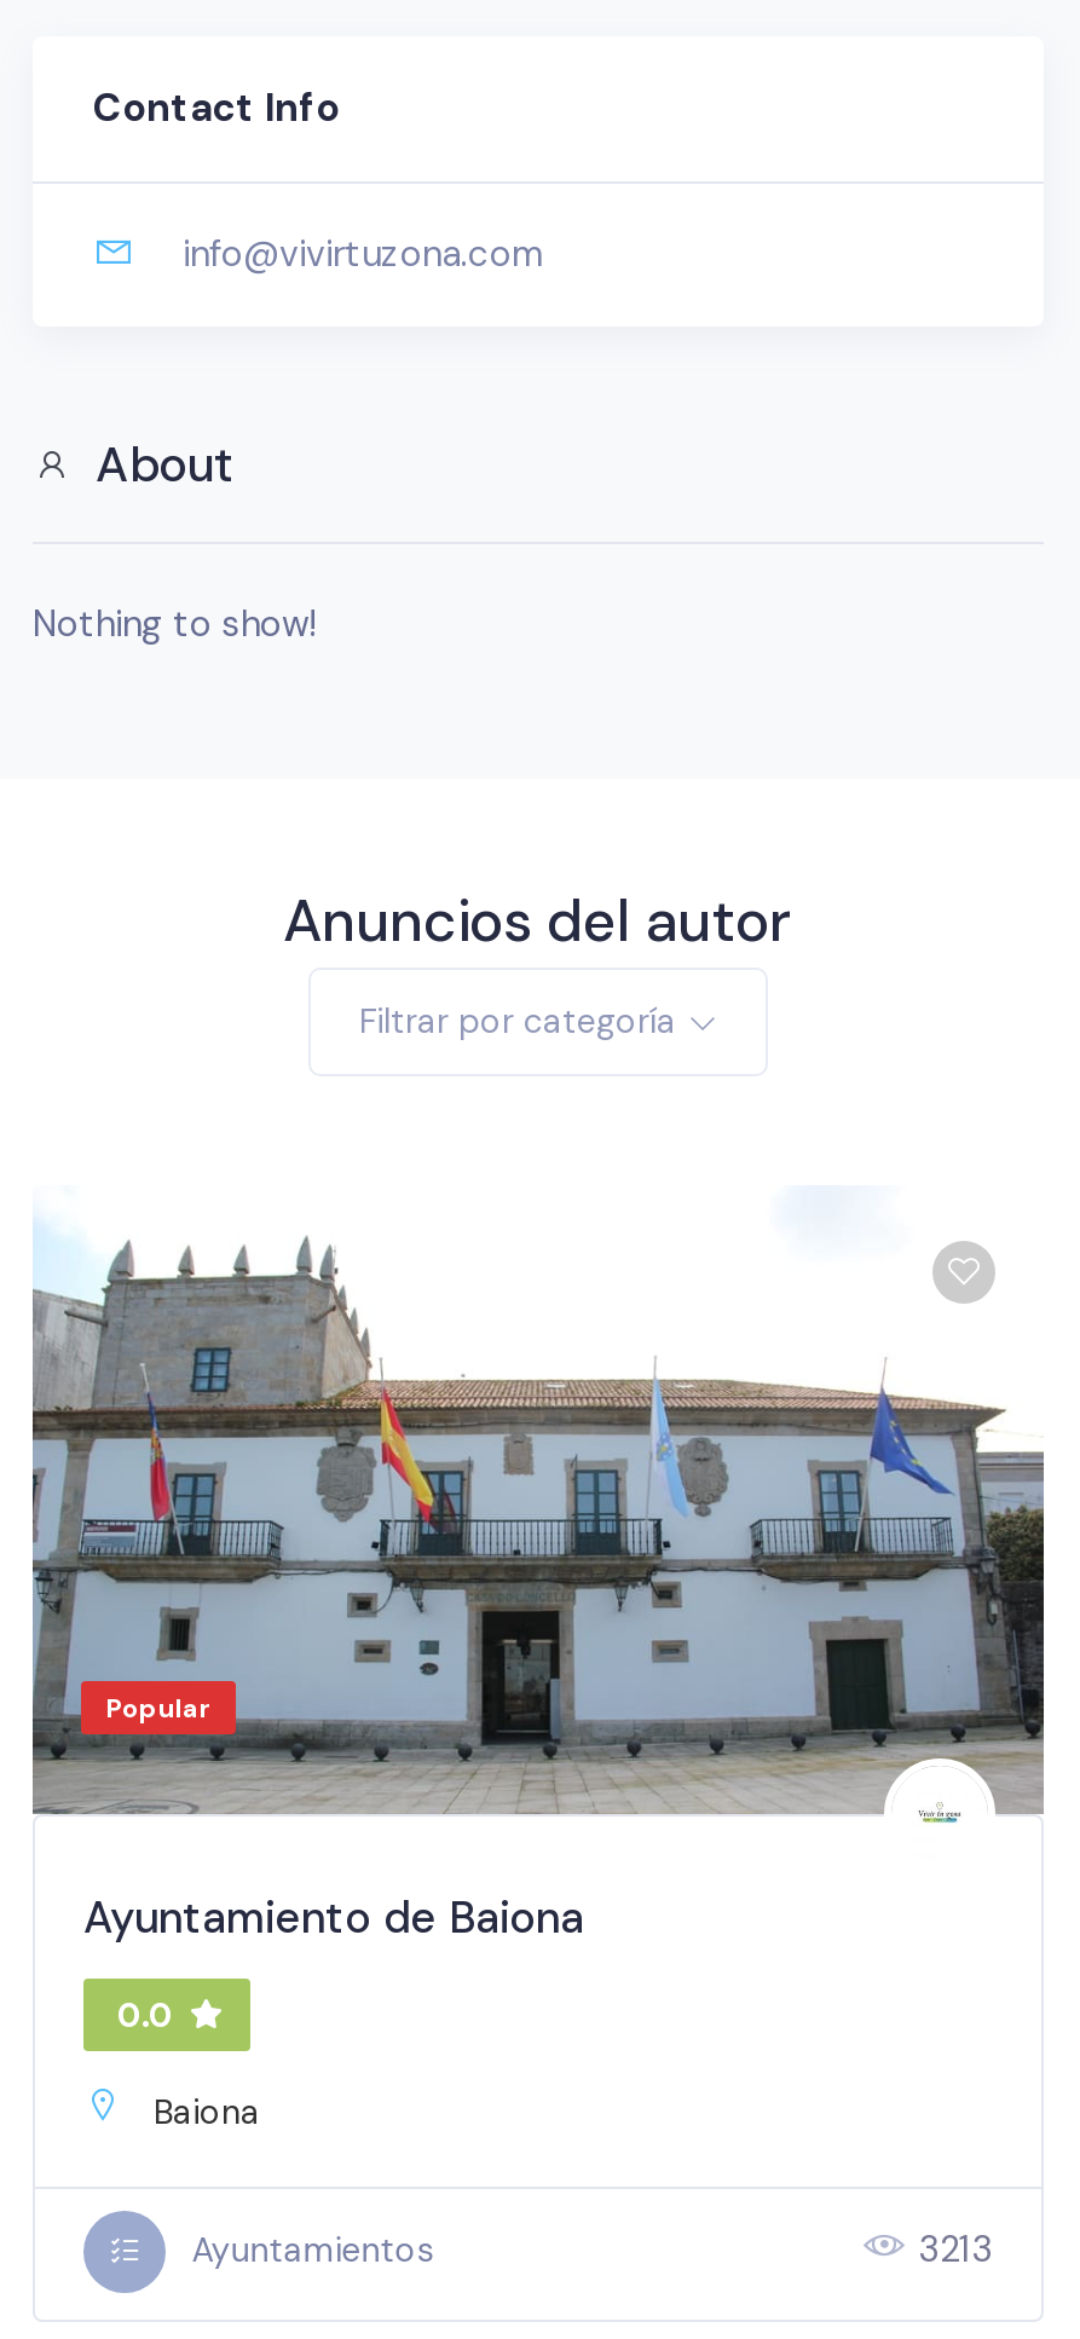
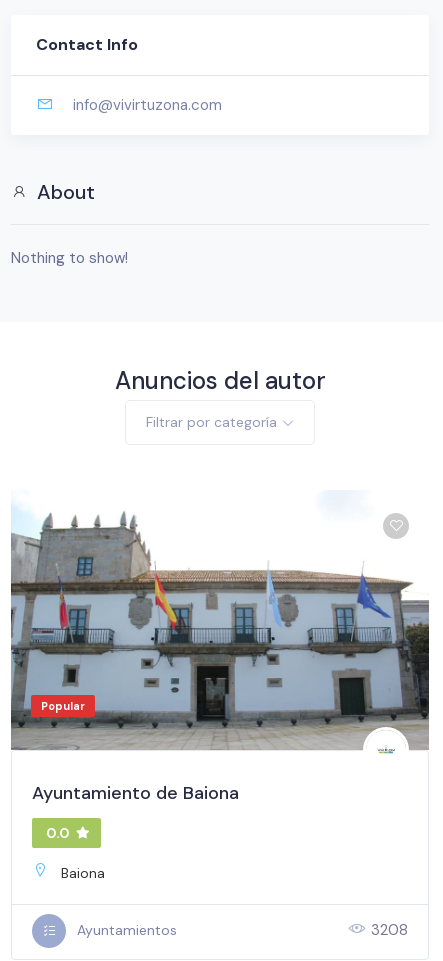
- 3213
+ 3208
